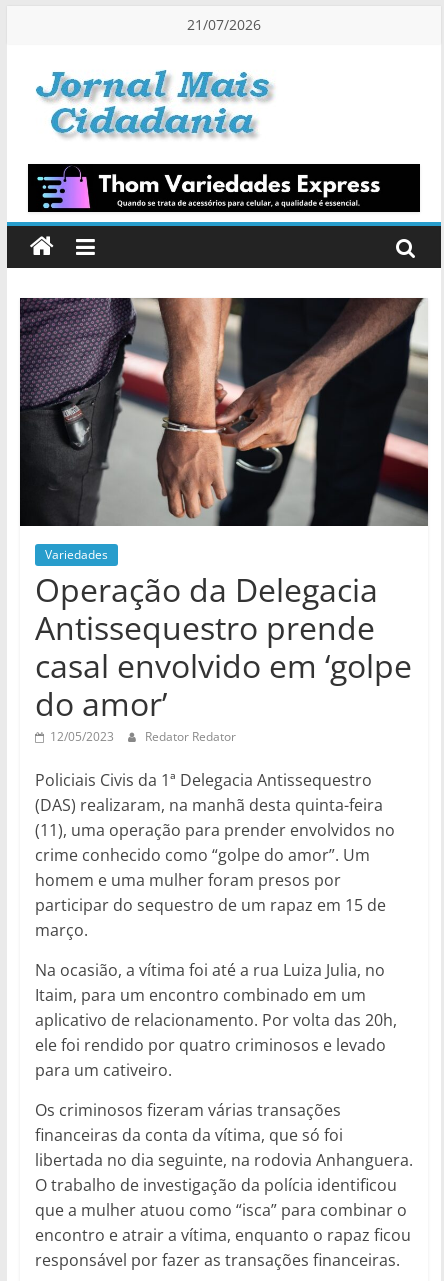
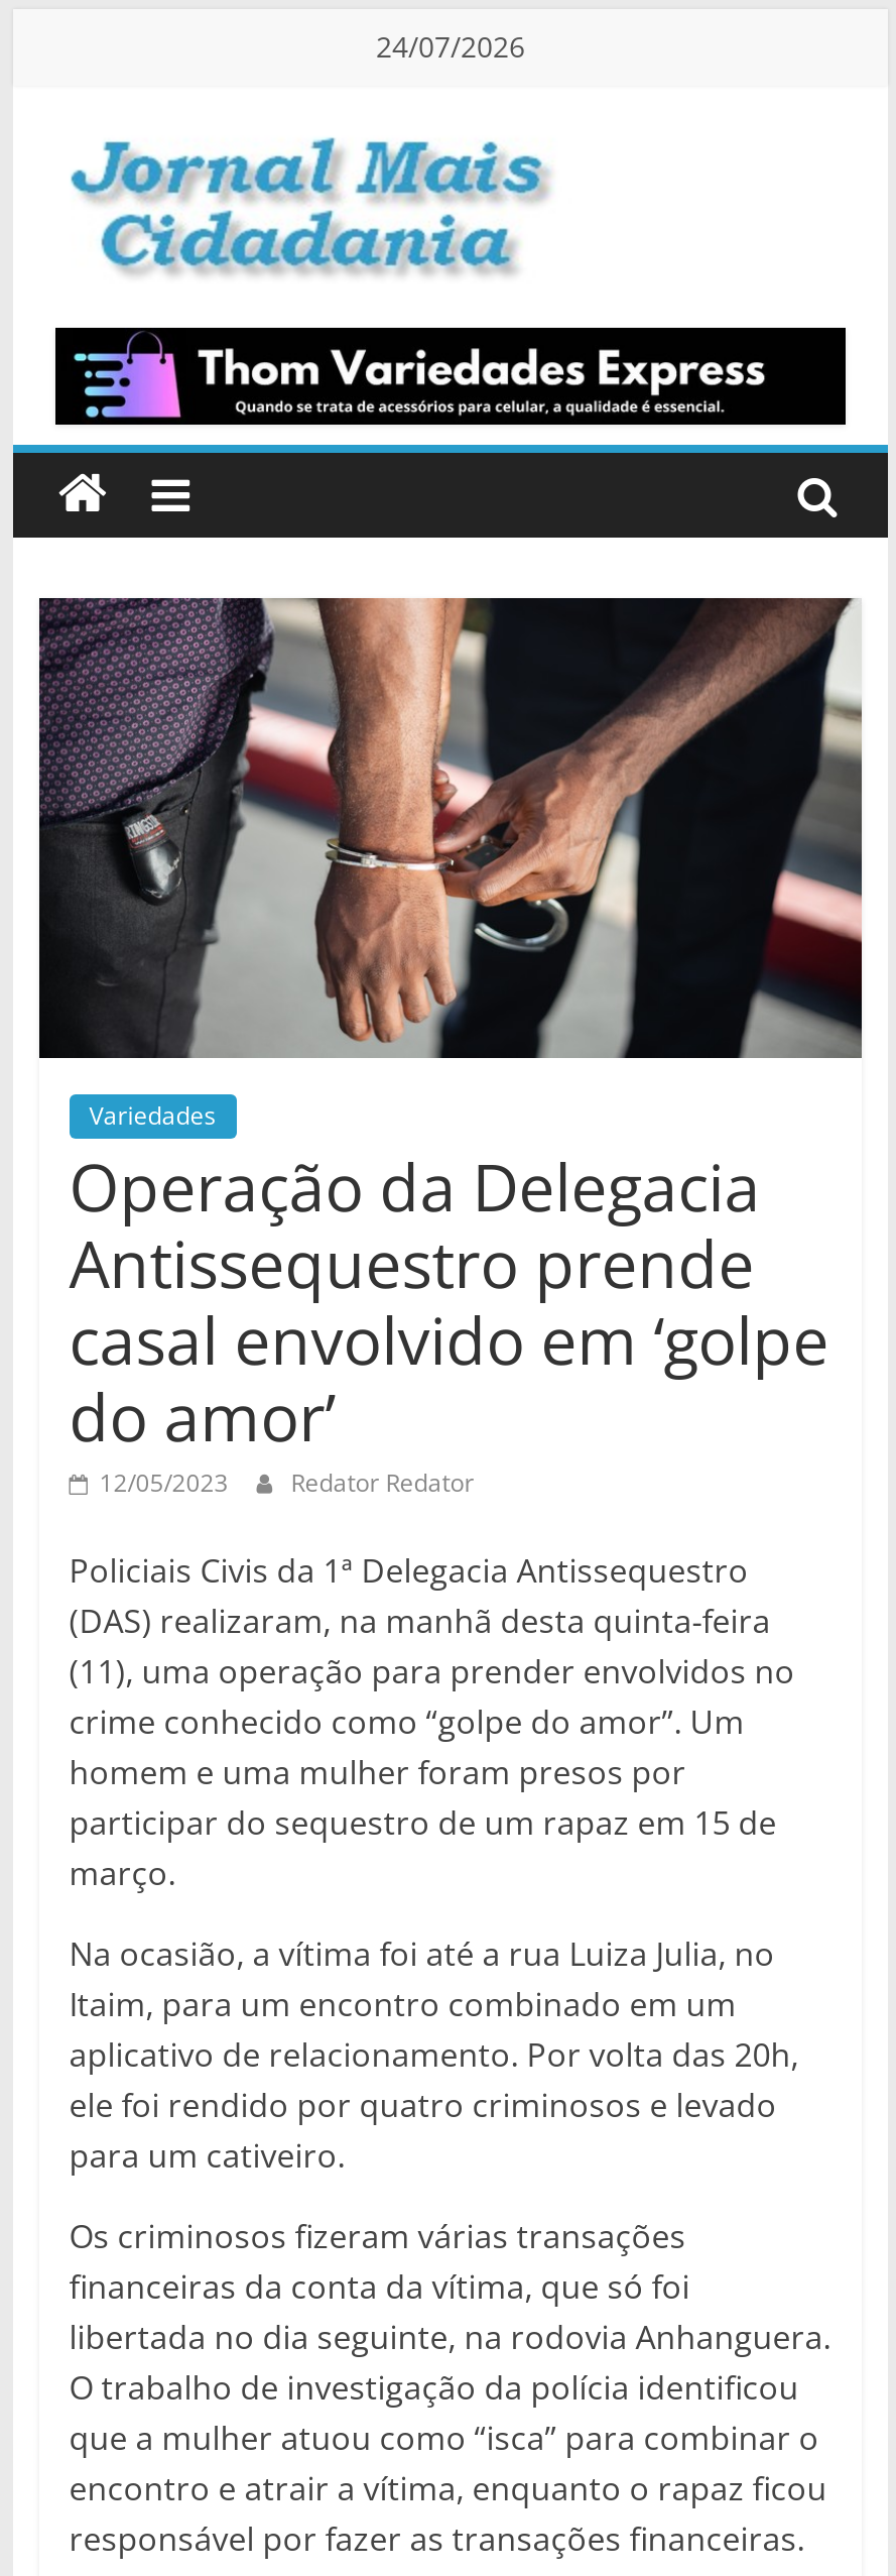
- 21/07/2026
+ 24/07/2026
